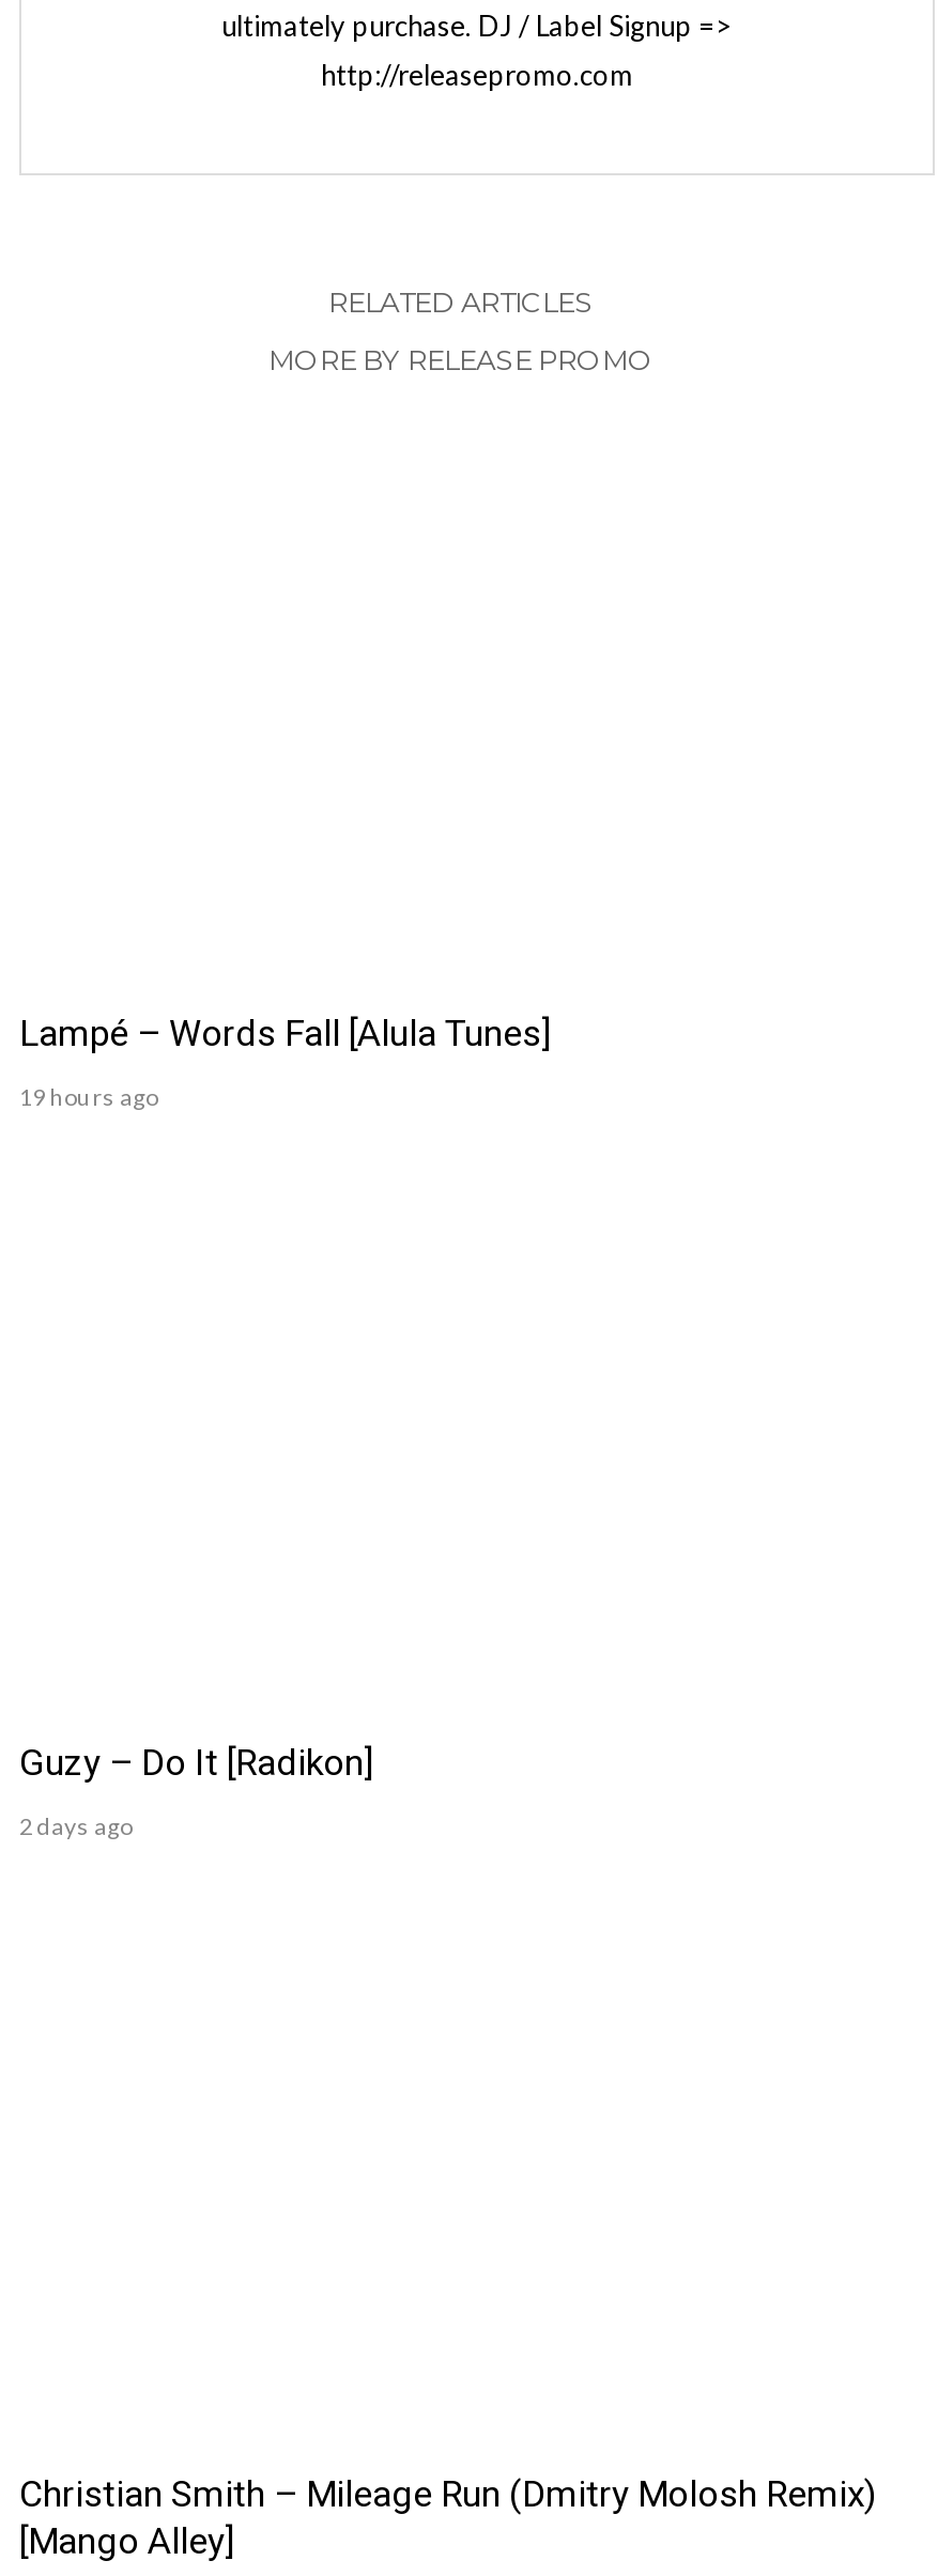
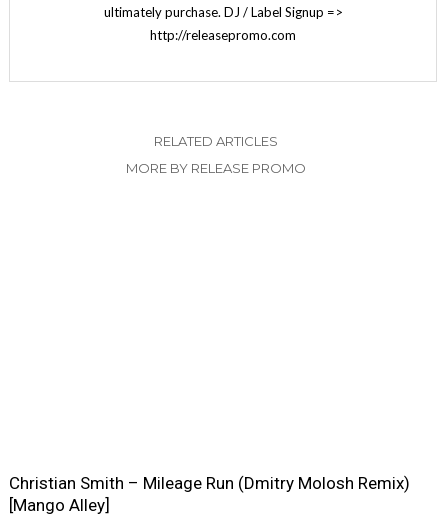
- Lampé – Words Fall [Alula Tunes]
- 19 hours ago

- Guzy – Do It [Radikon]
- 2 days ago
